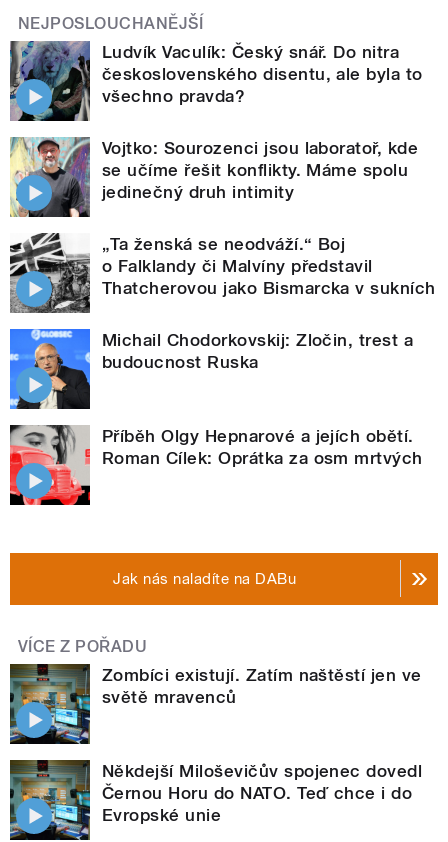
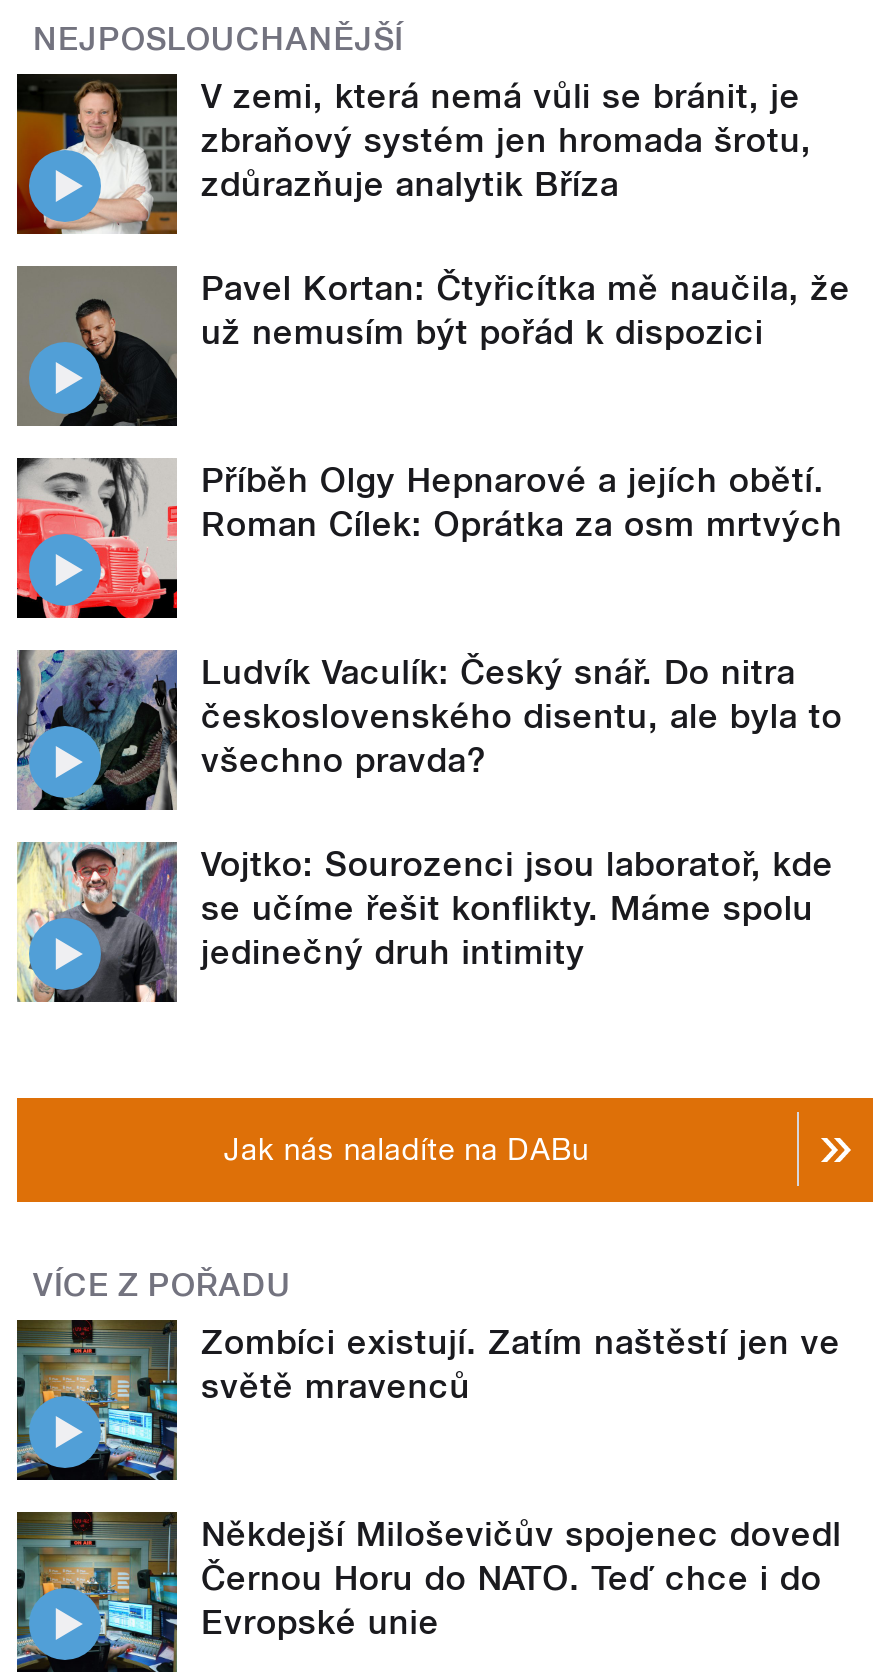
+ [image]
+ V zemi, která nemá vůli se bránit, je
+ zbraňový systém jen hromada šrotu,
+ zdůrazňuje analytik Bříza
+ Pavel Kortan: Čtyřicítka mě naučila, že
+ už nemusím být pořád k dispozici

+ [image]

moved down: [image] | Ludvík Vaculík: Český snář. Do nitra | československého disentu, ale byla to | všechno pravda? | Vojtko: Sourozenci jsou laboratoř, kde | se učíme řešit konflikty. Máme spolu | jedinečný druh intimity

- [image]
- „Ta ženská se neodváží.“ Boj
- o Falklandy či Malvíny představil
- Thatcherovou jako Bismarcka v sukních
- Michail Chodorkovskij: Zločin, trest a
- budoucnost Ruska

- [image]

moved up: [image] | Příběh Olgy Hepnarové a jejích obětí. | Roman Cílek: Oprátka za osm mrtvých
